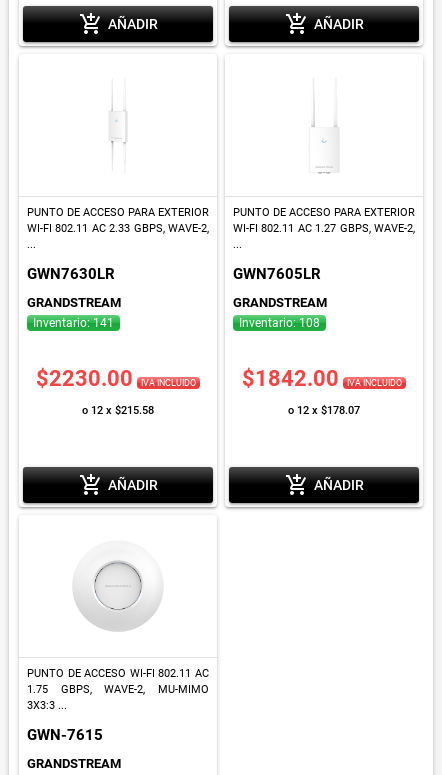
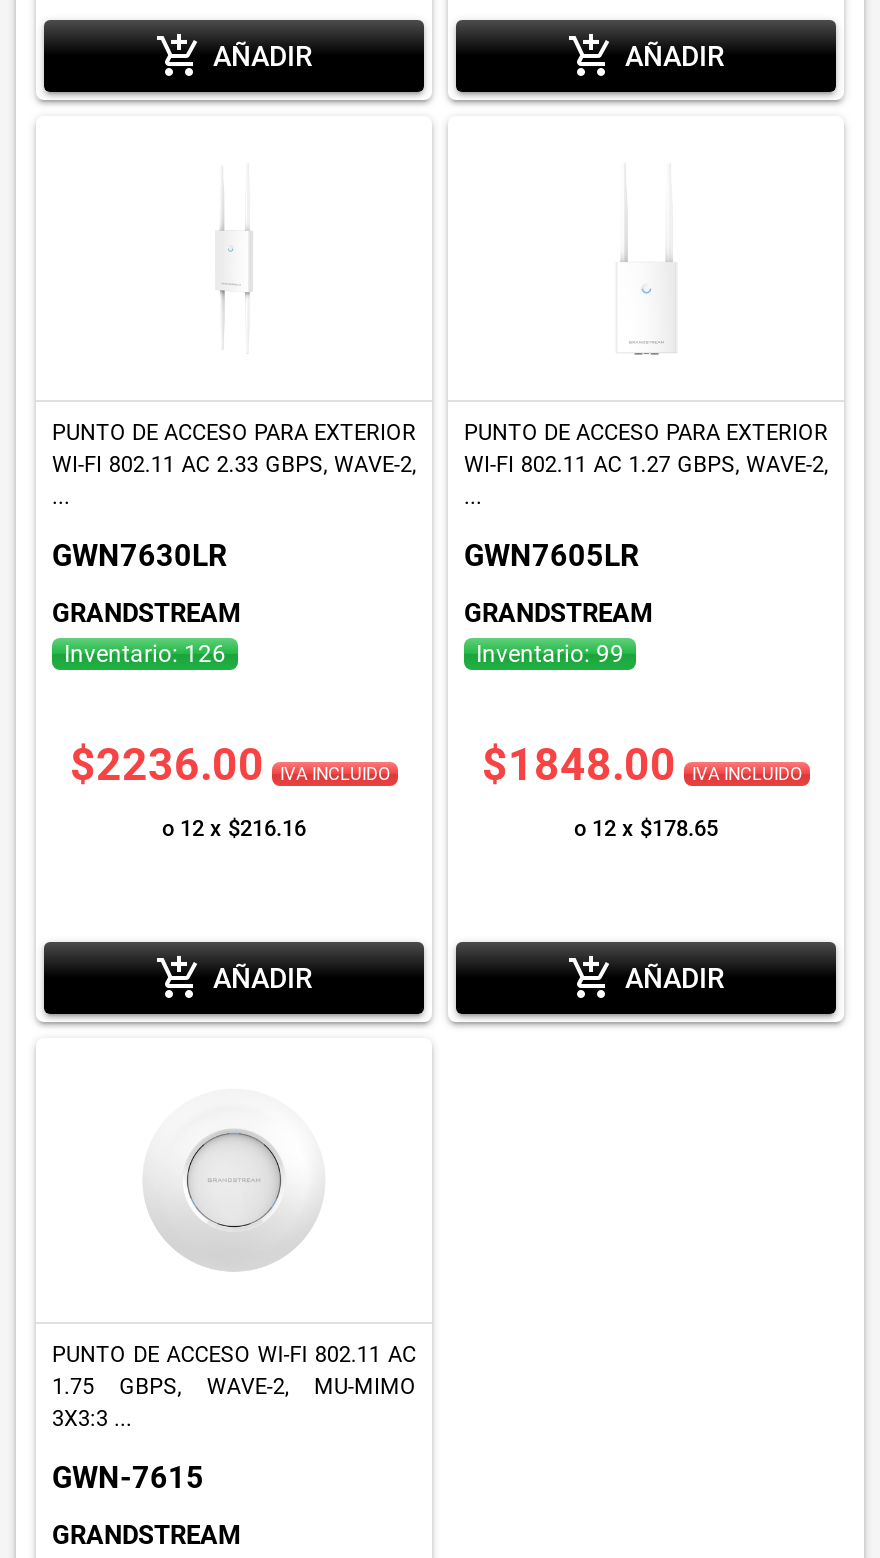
- Inventario: 141
+ Inventario: 126

- Inventario: 108
+ Inventario: 99

- $2230.00 IVA INCLUIDO
+ $2236.00 IVA INCLUIDO

- $1842.00 IVA INCLUIDO
+ $1848.00 IVA INCLUIDO

- o 12 x $215.58
+ o 12 x $216.16

- o 12 x $178.07
+ o 12 x $178.65
